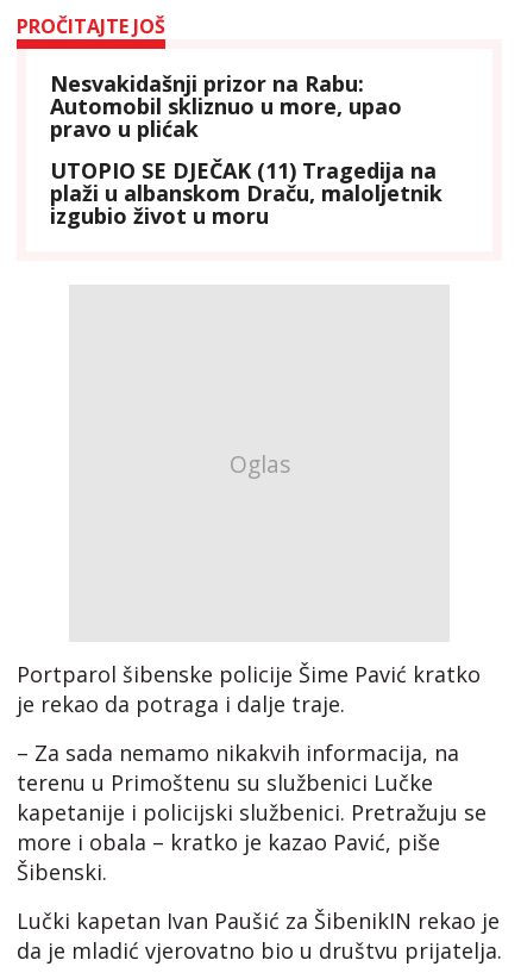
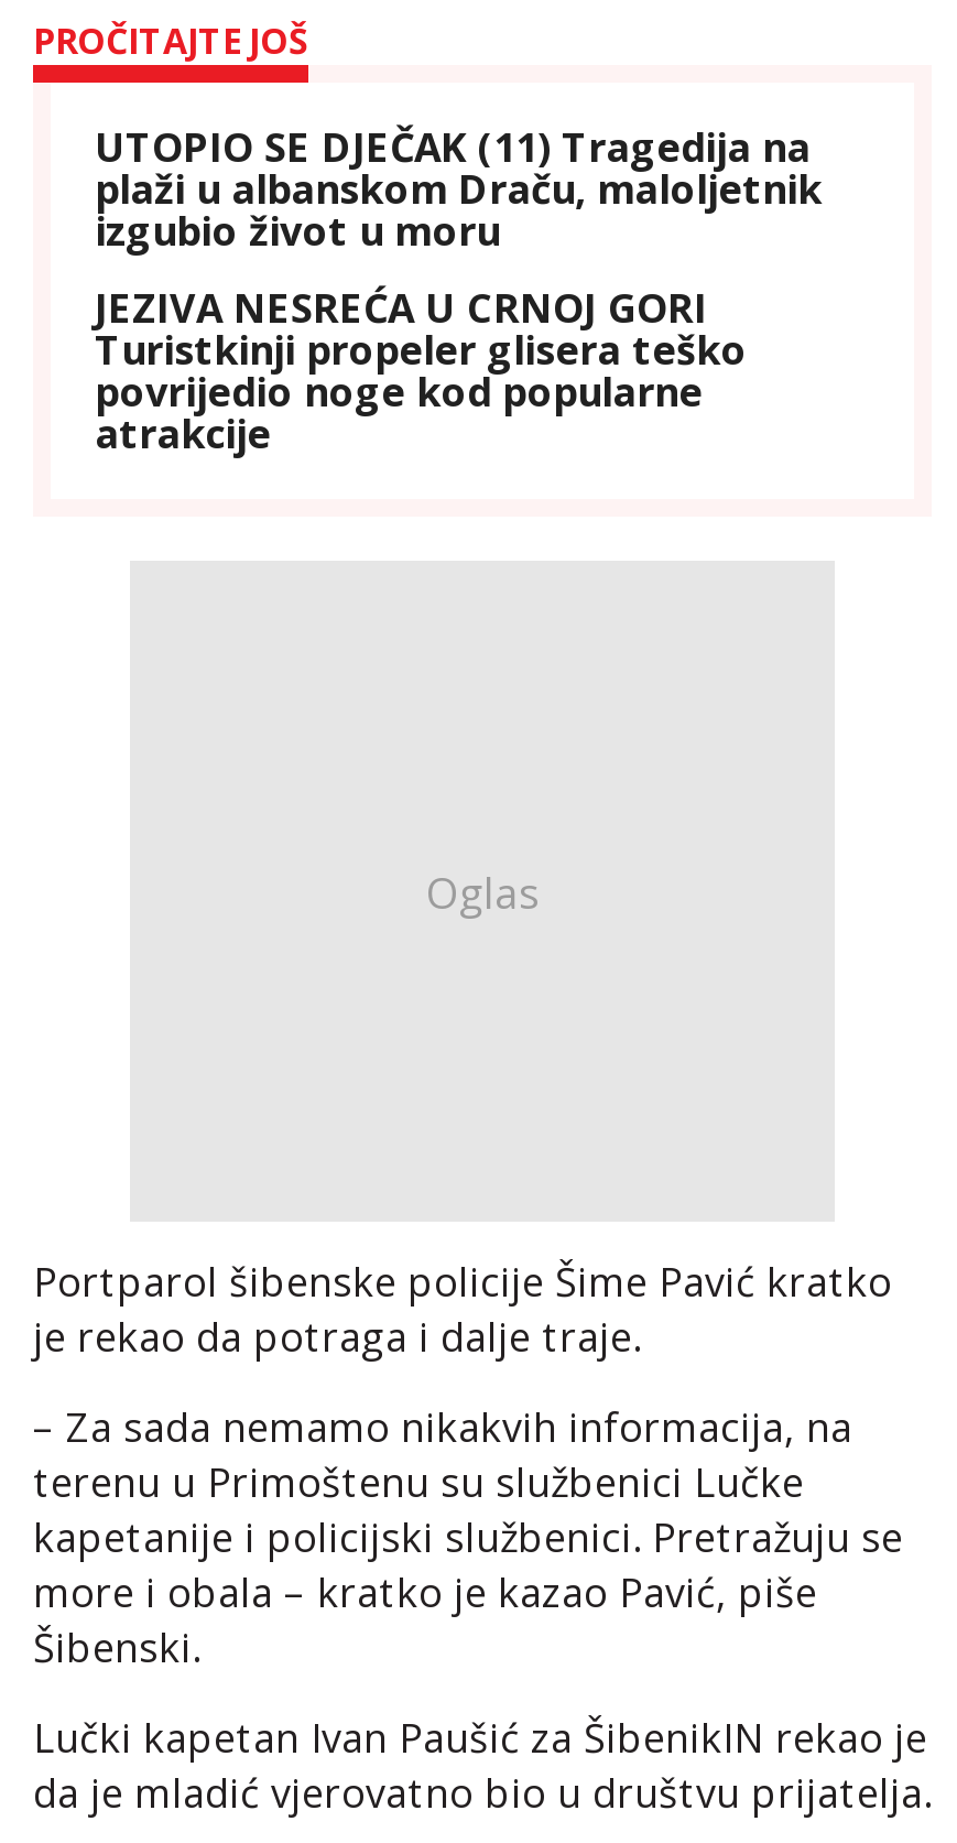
- Nesvakidašnji prizor na Rabu:
- Automobil skliznuo u more, upao
- pravo u plićak

moved up: UTOPIO SE DJEČAK (11) Tragedija na | plaži u albanskom Draču, maloljetnik | izgubio život u moru

+ JEZIVA NESREĆA U CRNOJ GORI
+ Turistkinji propeler glisera teško
+ povrijedio noge kod popularne
+ atrakcije
